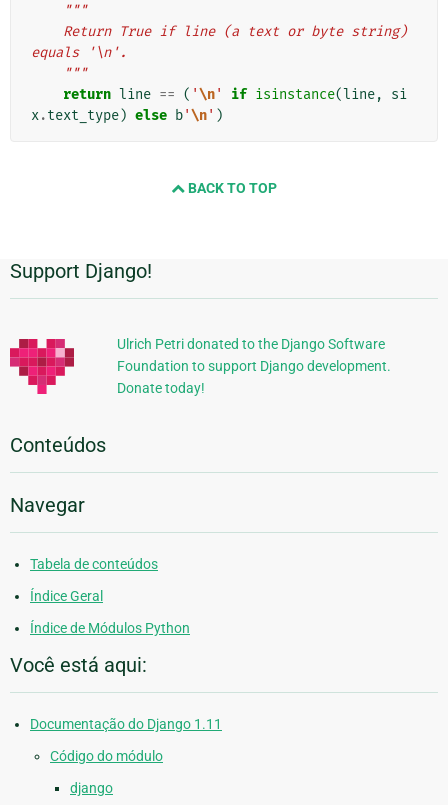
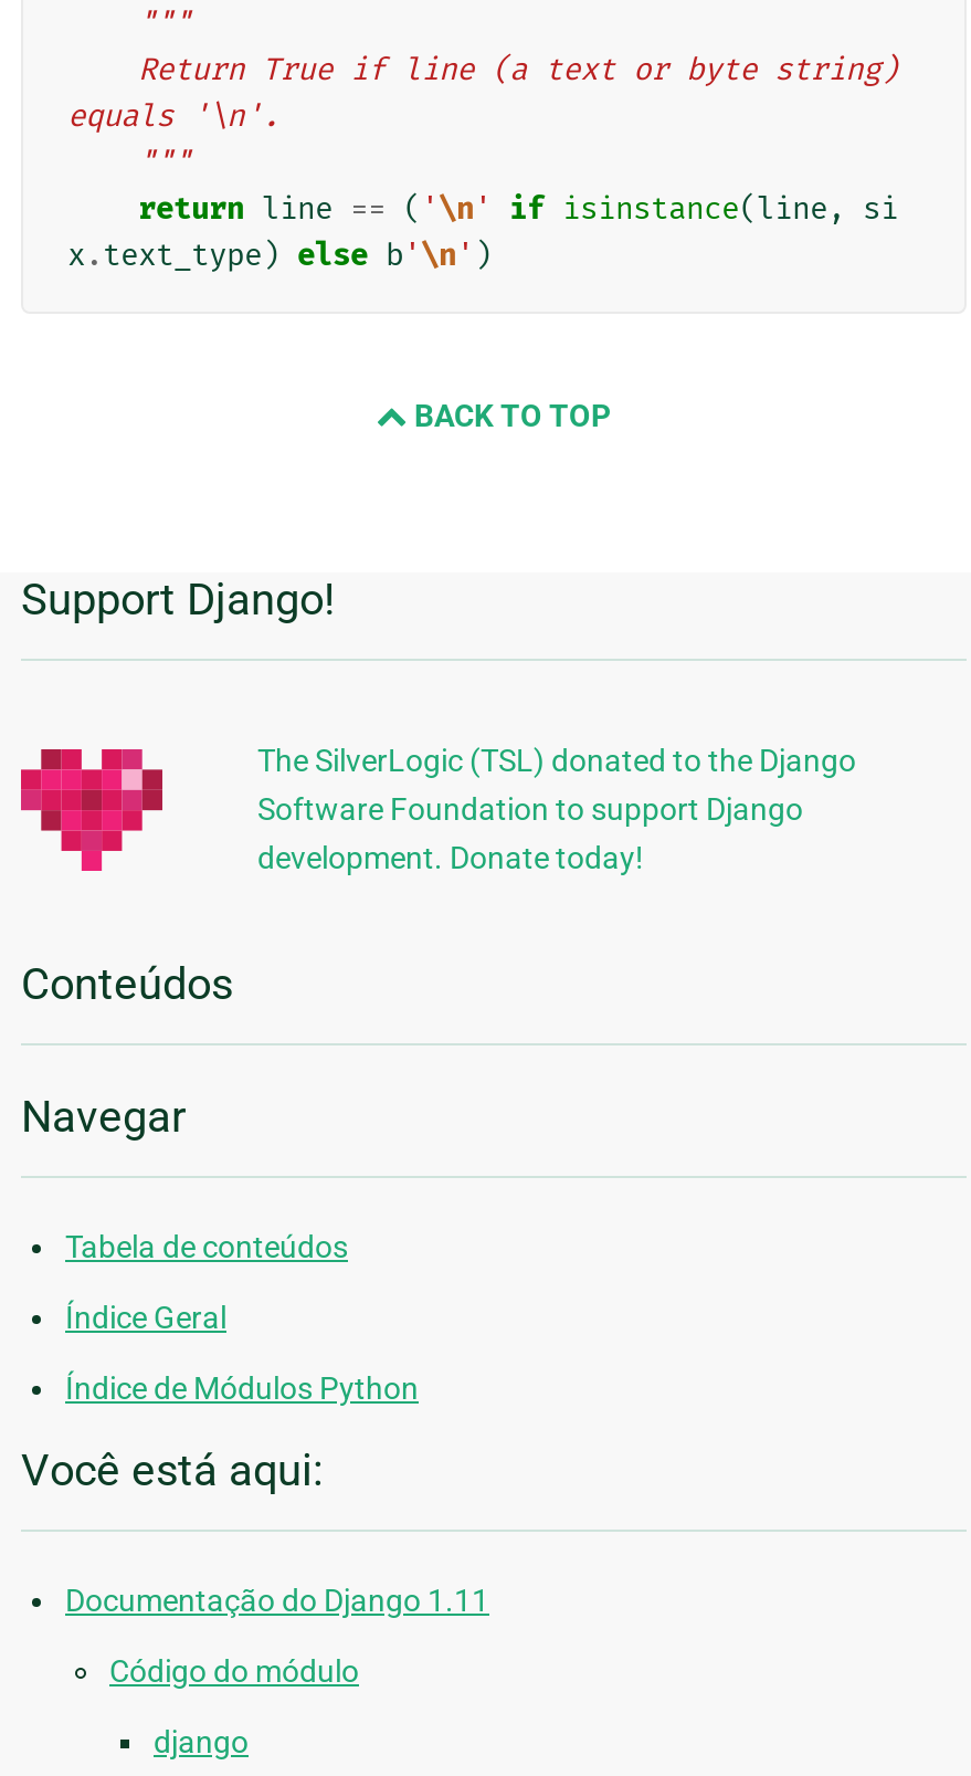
- Ulrich Petri donated to the Django Software
- Foundation to support Django development.
- Donate today!
+ The SilverLogic (TSL) donated to the Django
+ Software Foundation to support Django
+ development. Donate today!
